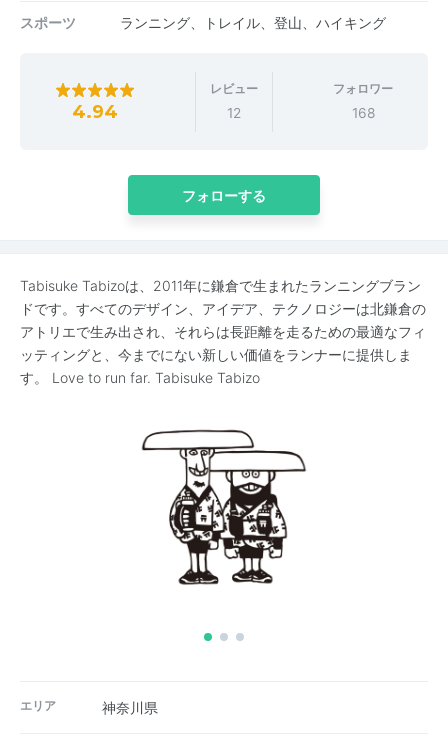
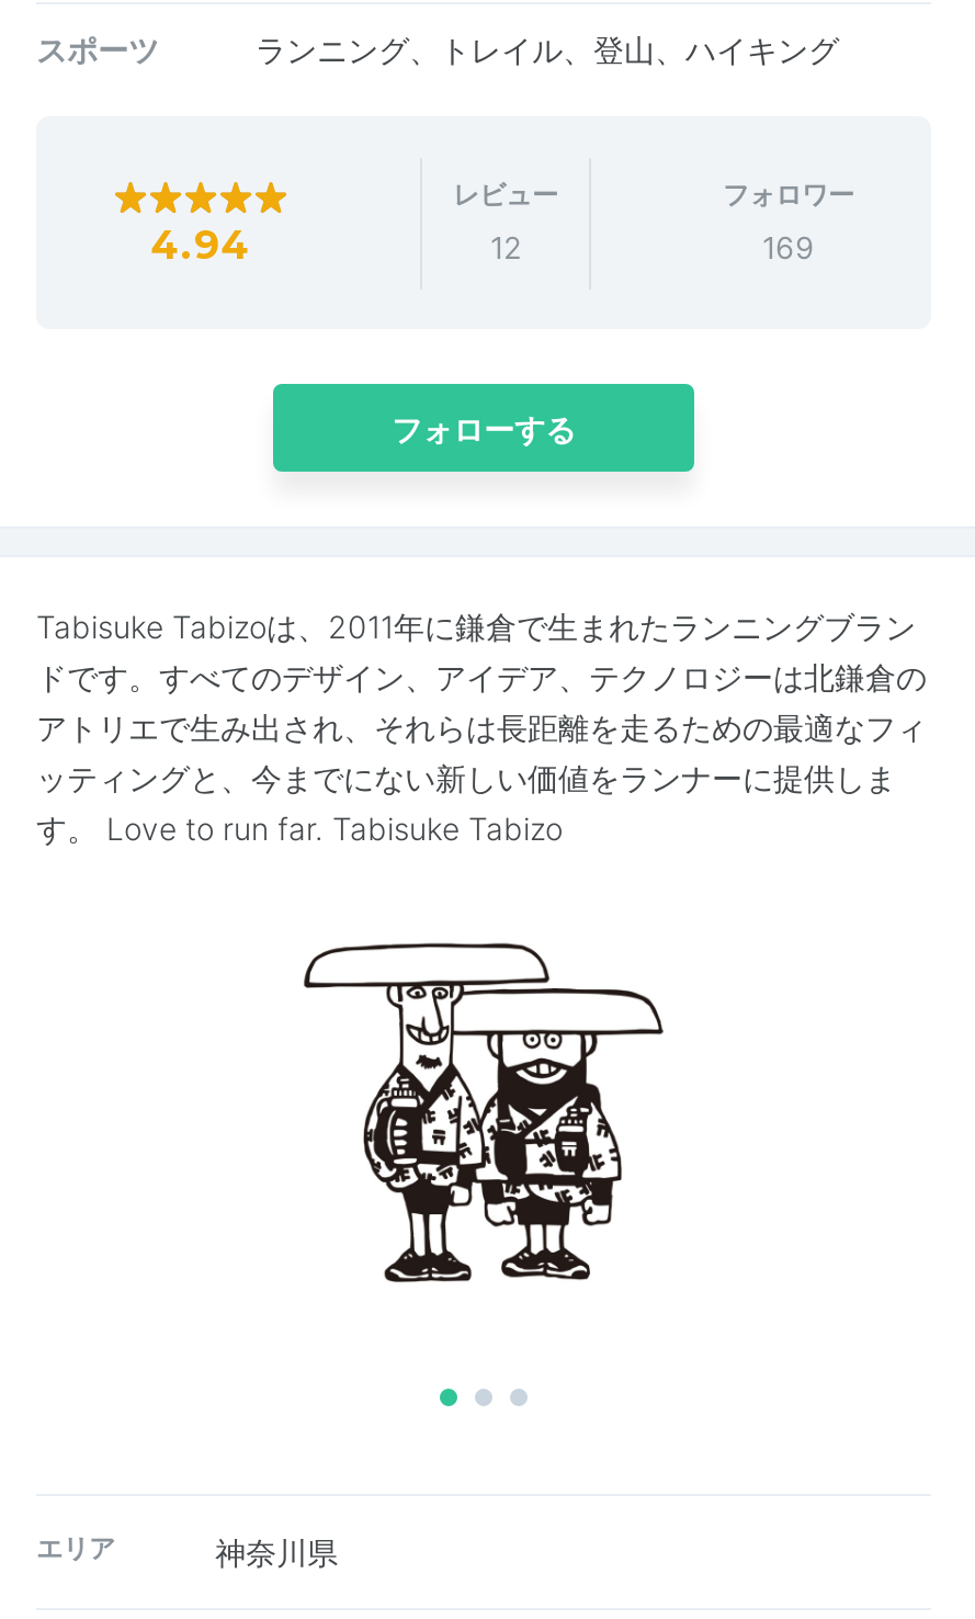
- 168
+ 169
